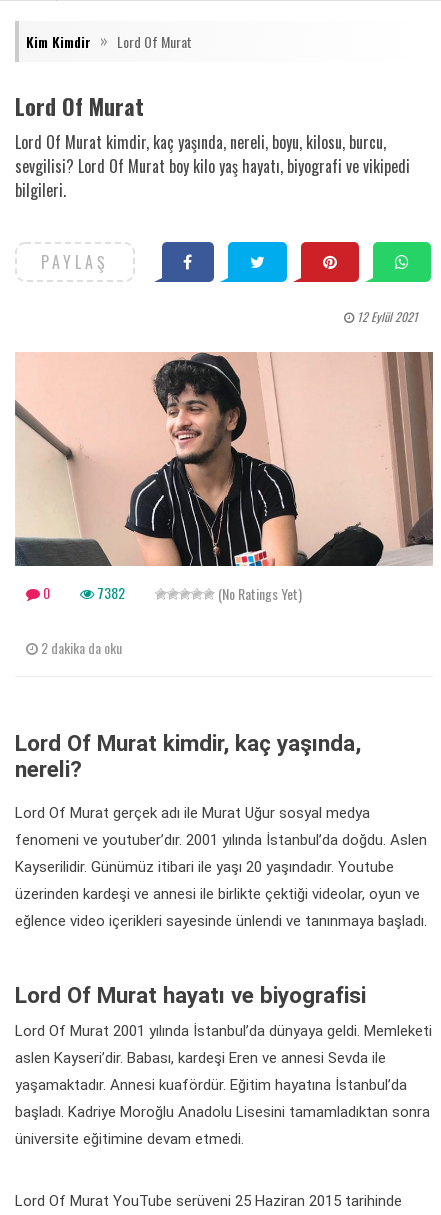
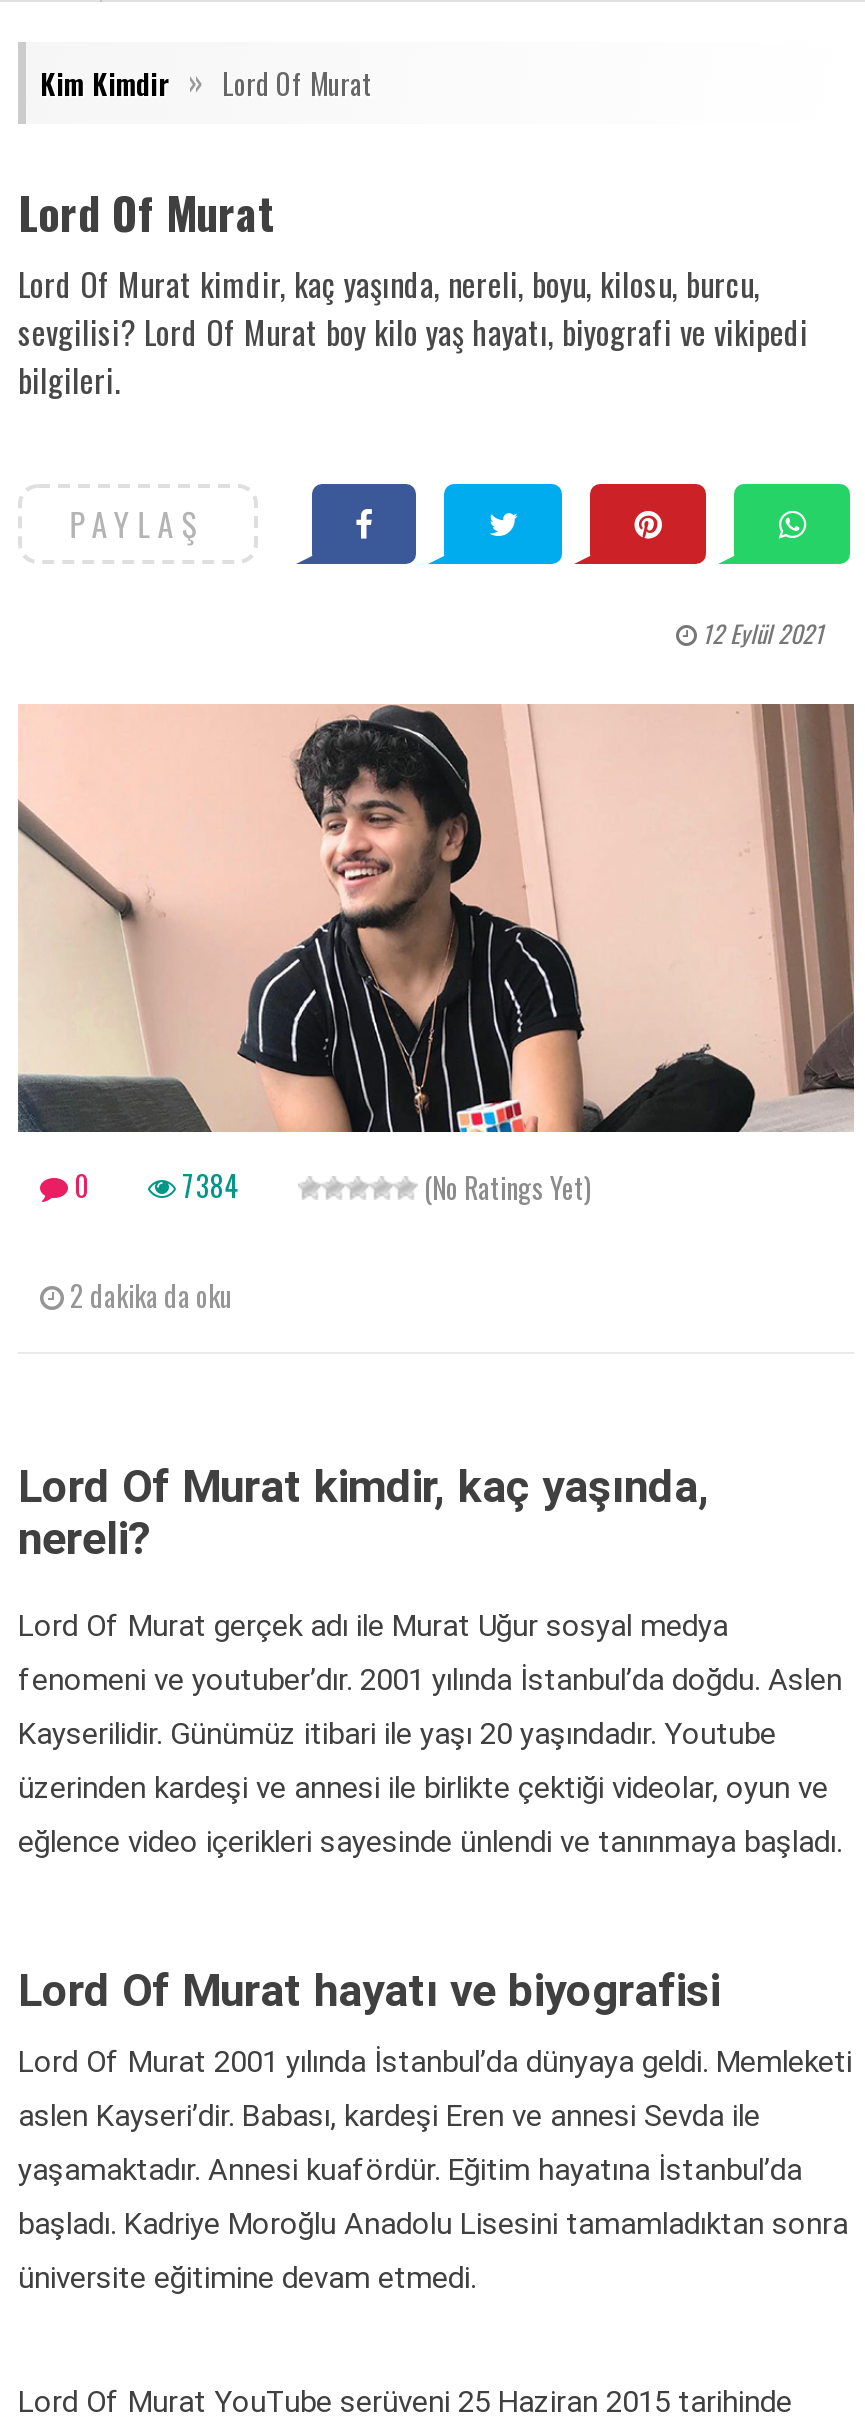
- 7382
+ 7384
